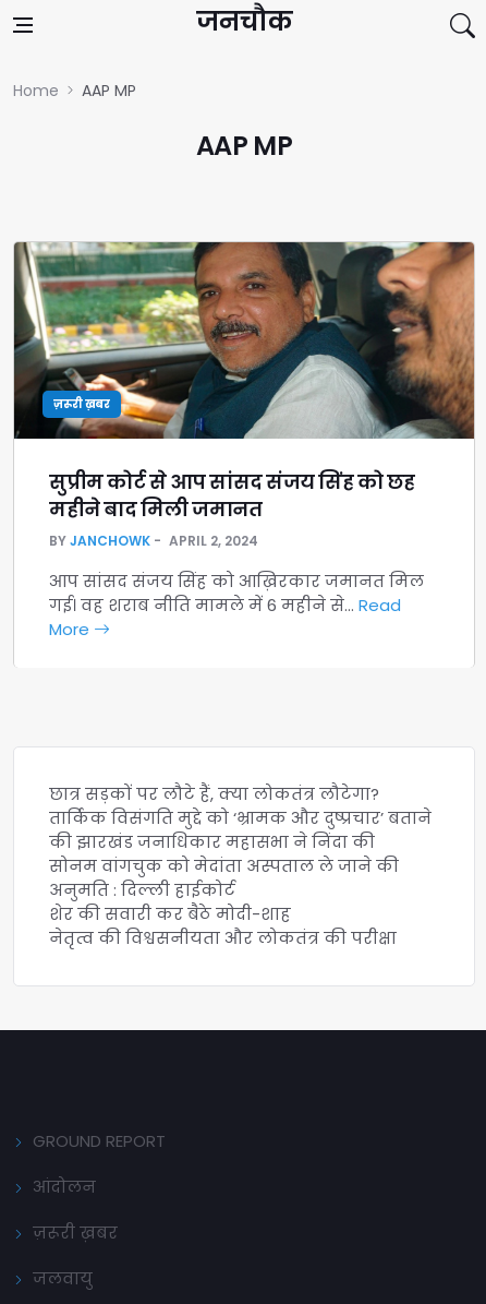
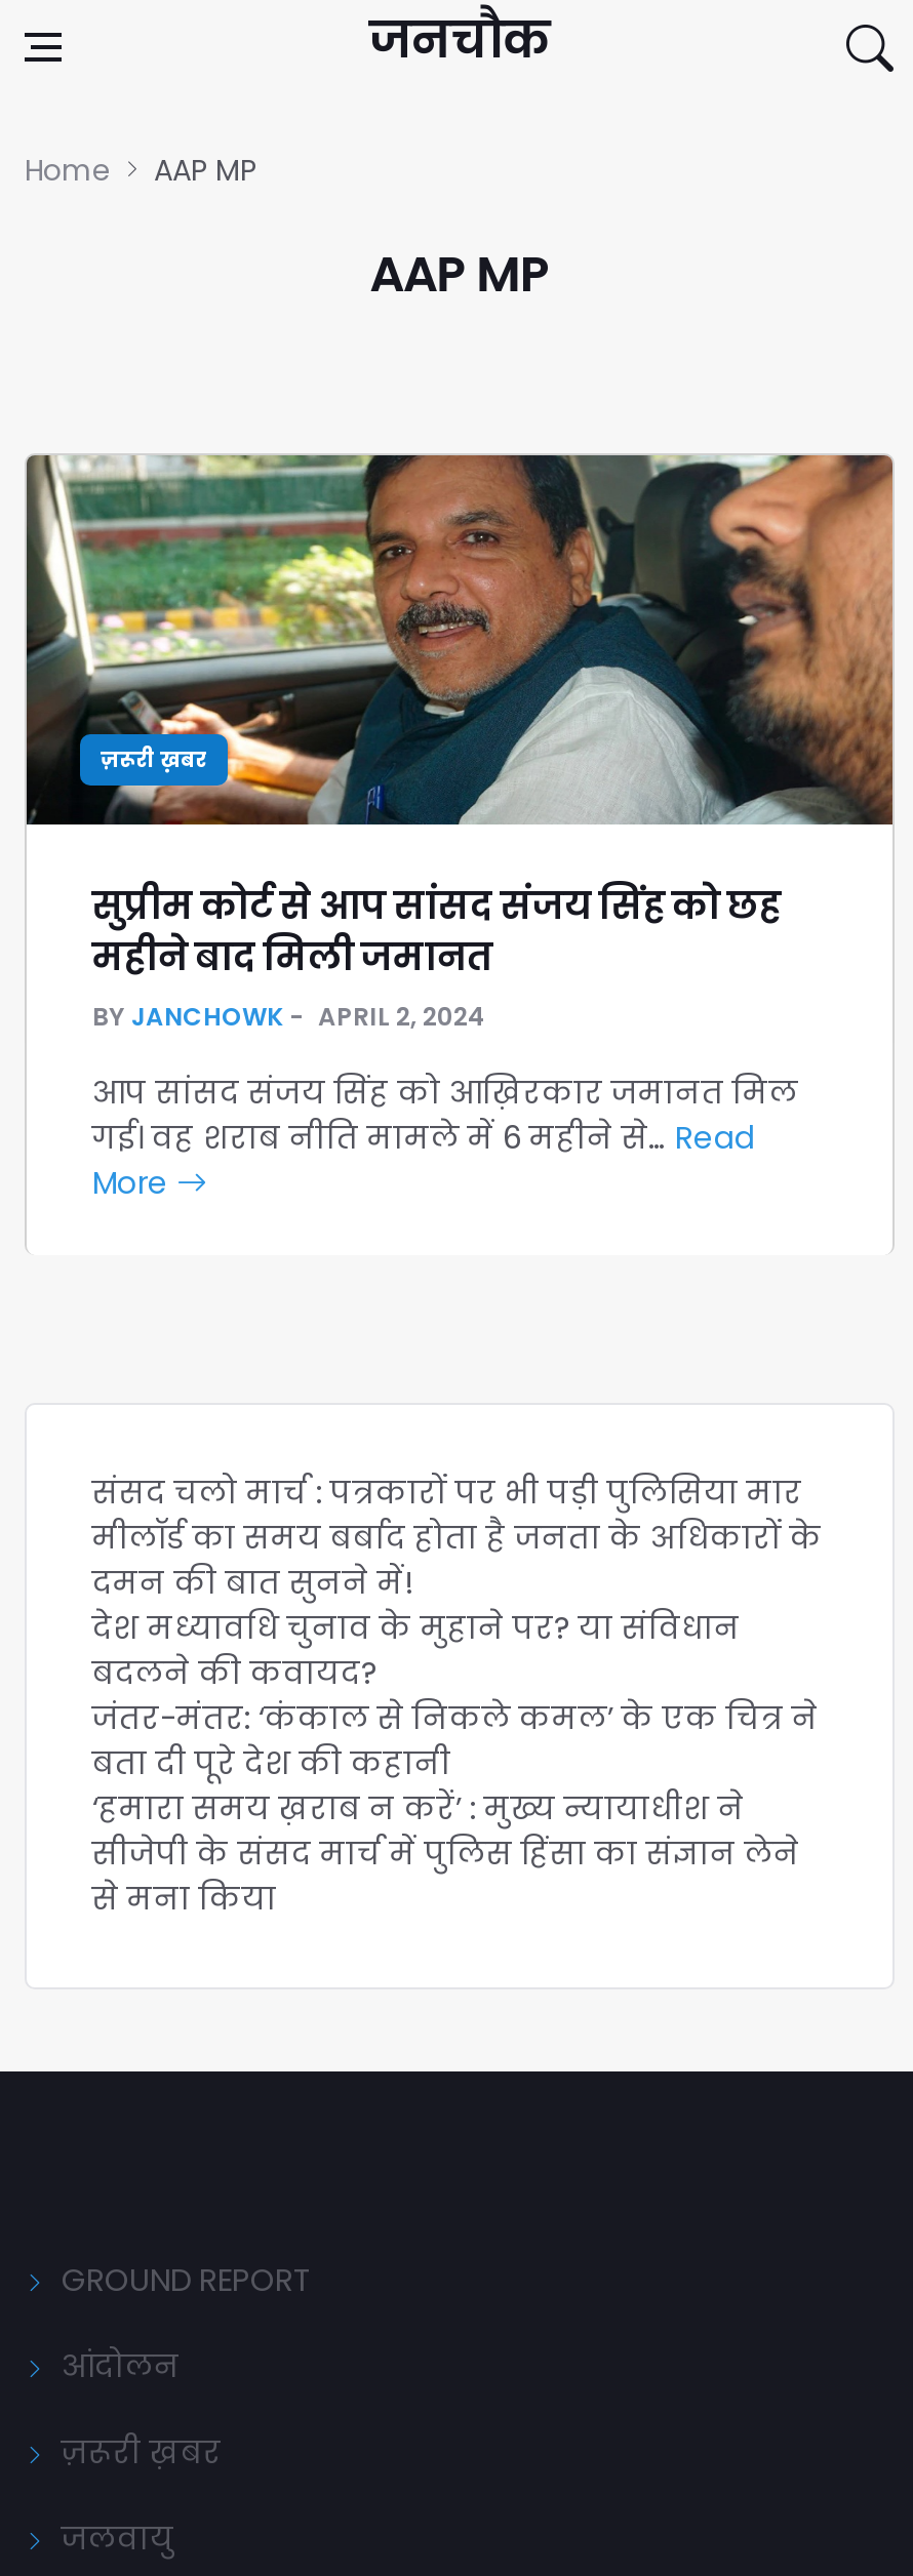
- छात्र सड़कों पर लौटे हैं, क्या लोकतंत्र लौटेगा?
- तार्किक विसंगति मुद्दे को ‘भ्रामक और दुष्प्रचार’ बताने
- की झारखंड जनाधिकार महासभा ने निंदा की
- सोनम वांगचुक को मेदांता अस्पताल ले जाने की
- अनुमति : दिल्ली हाईकोर्ट
- शेर की सवारी कर बैठे मोदी-शाह
- नेतृत्व की विश्वसनीयता और लोकतंत्र की परीक्षा
+ संसद चलो मार्च : पत्रकारों पर भी पड़ी पुलिसिया मार
+ मीलॉर्ड का समय बर्बाद होता है जनता के अधिकारों के
+ दमन की बात सुनने में!
+ देश मध्यावधि चुनाव के मुहाने पर? या संविधान
+ बदलने की कवायद?
+ जंतर-मंतर: ‘कंकाल से निकले कमल’ के एक चित्र ने
+ बता दी पूरे देश की कहानी
+ ‘हमारा समय ख़राब न करें’ : मुख्य न्यायाधीश ने
+ सीजेपी के संसद मार्च में पुलिस हिंसा का संज्ञान लेने
+ से मना किया
